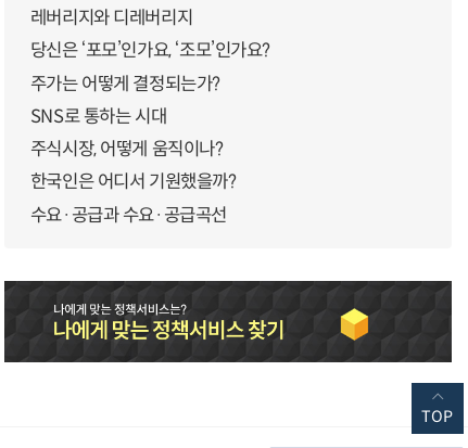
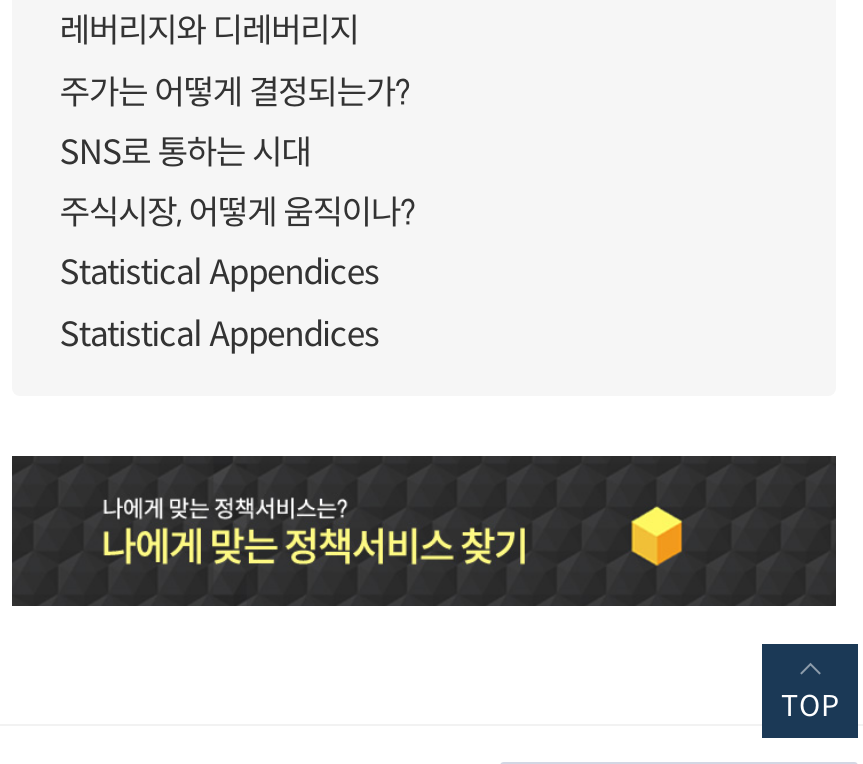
- 당신은 ‘포모’인가요, ‘조모’인가요?

- 한국인은 어디서 기원했을까?
- 수요·공급과 수요·공급곡선
+ Statistical Appendices
+ Statistical Appendices
